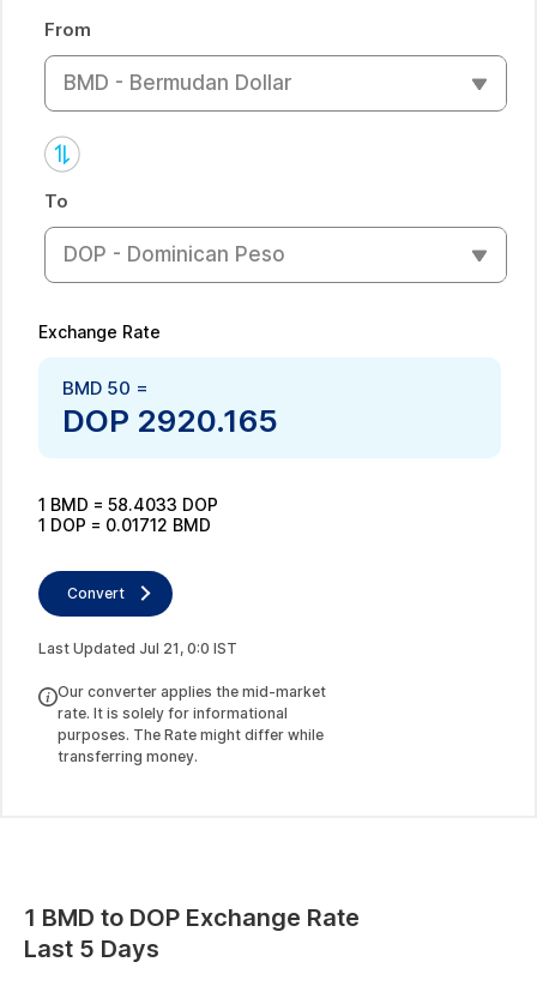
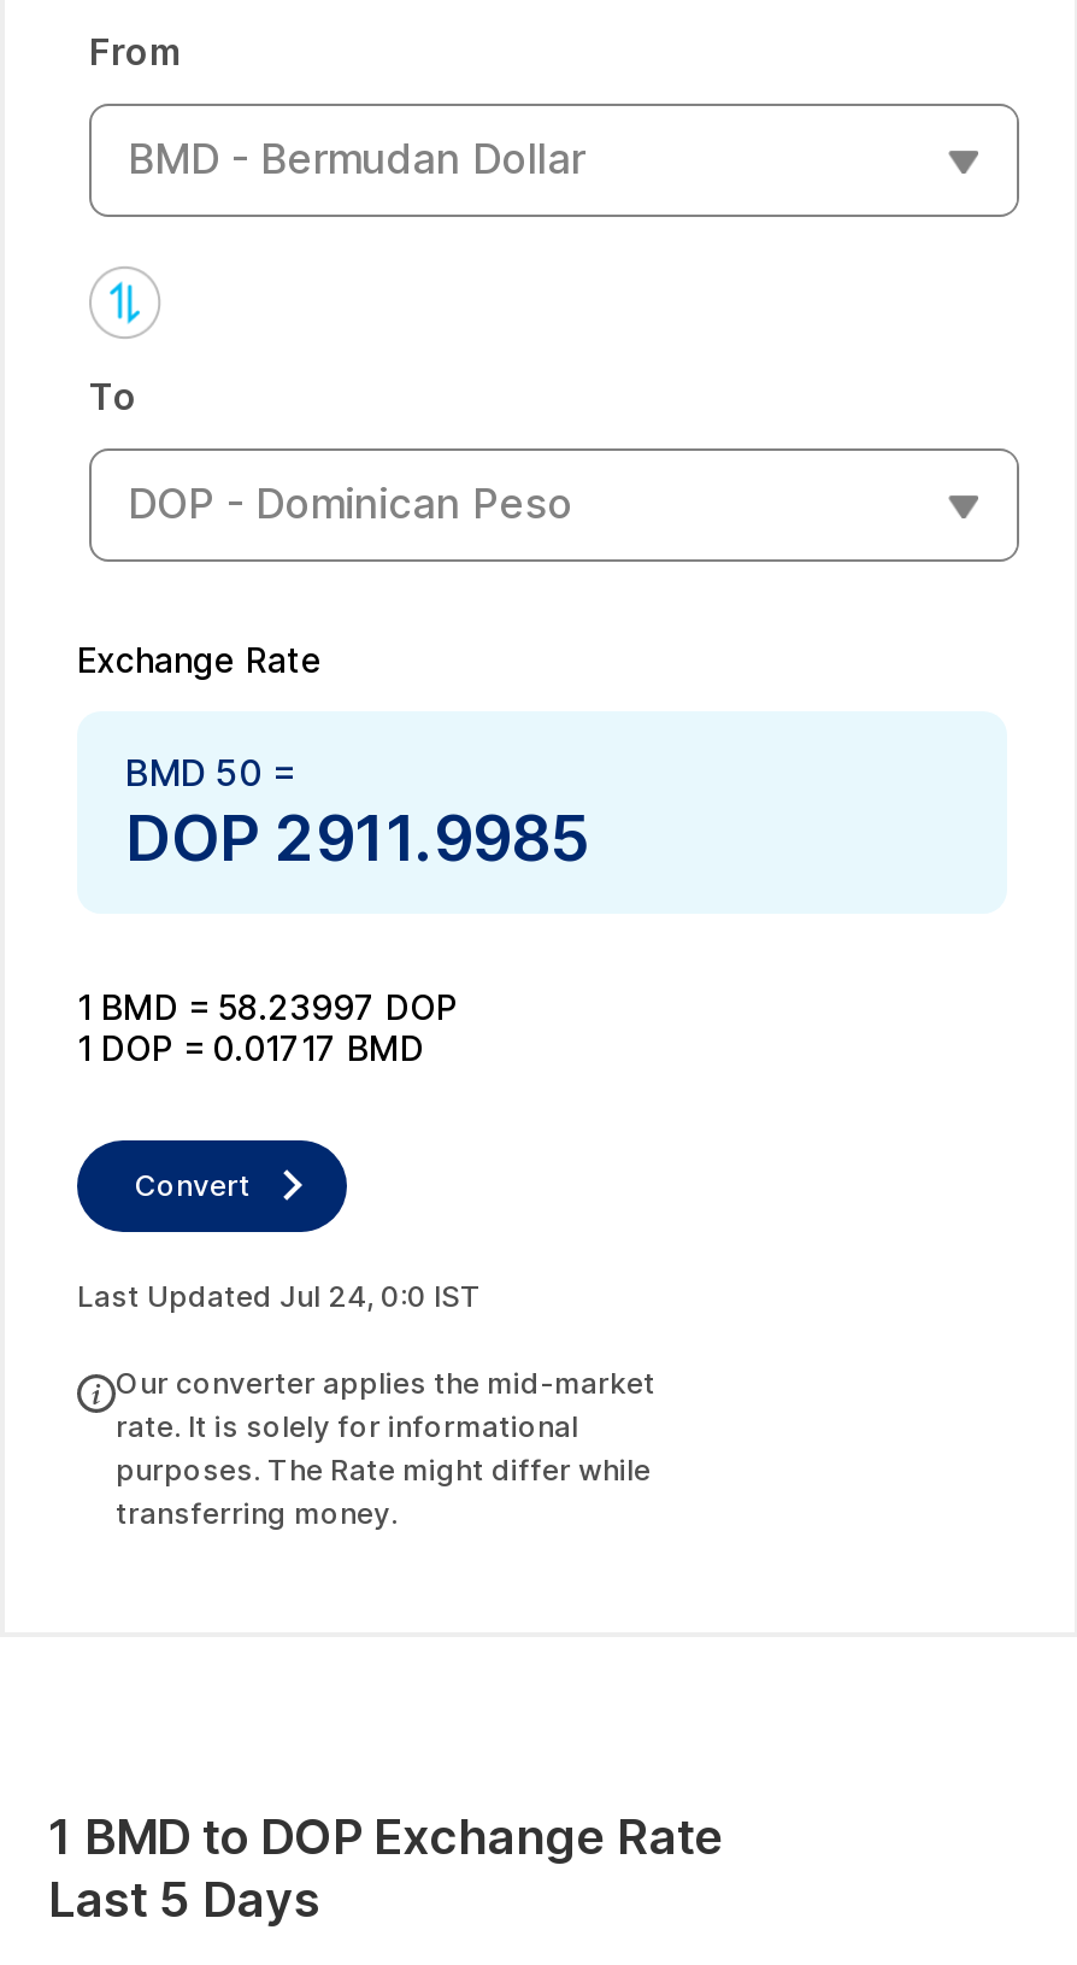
- DOP 2920.165
+ DOP 2911.9985

- 1 BMD = 58.4033 DOP
+ 1 BMD = 58.23997 DOP

- 1 DOP = 0.01712 BMD
+ 1 DOP = 0.01717 BMD

- Last Updated Jul 21, 0:0 IST
+ Last Updated Jul 24, 0:0 IST
